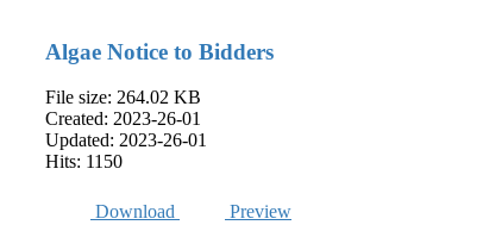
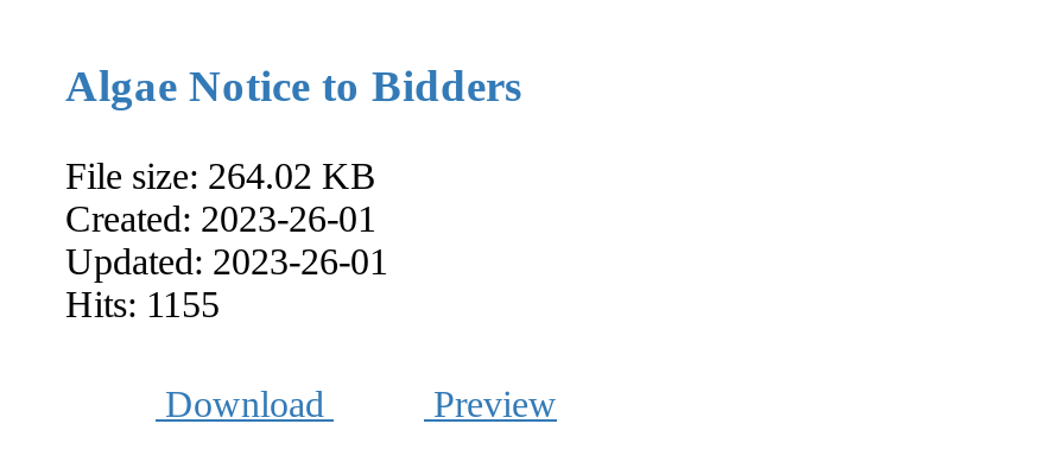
- Hits: 1150
+ Hits: 1155
